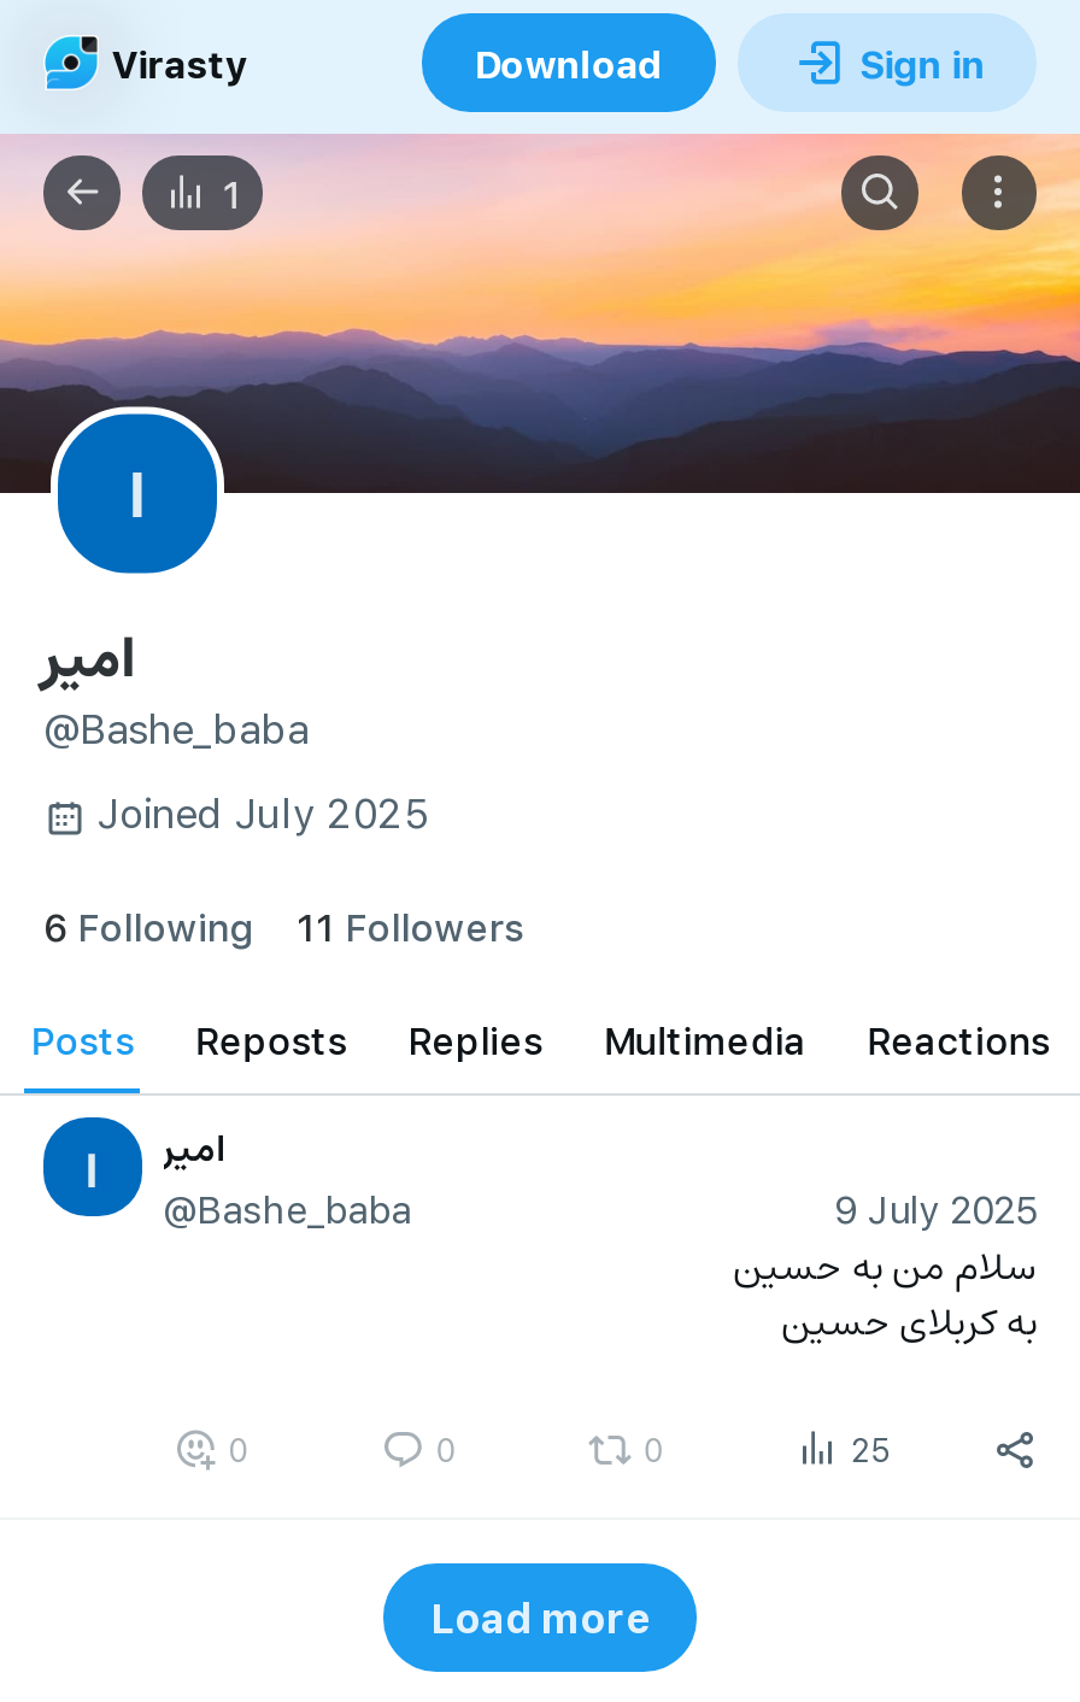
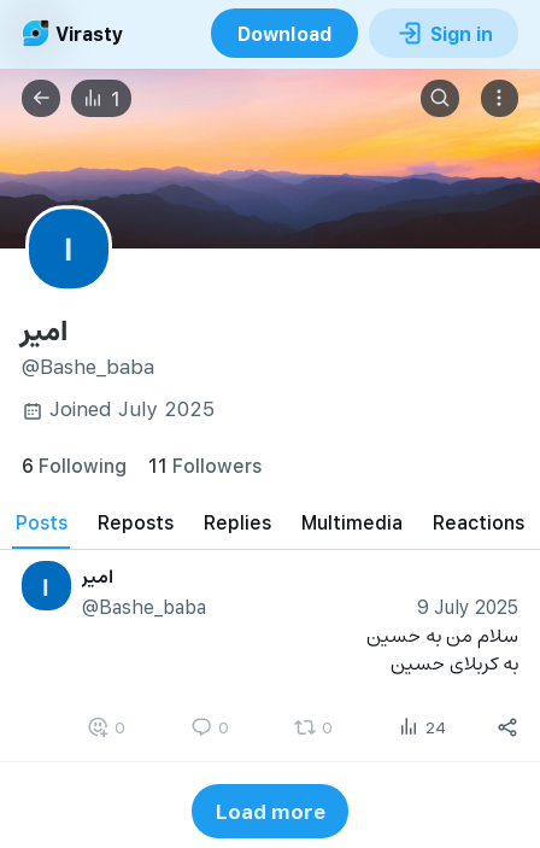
- 25
+ 24
